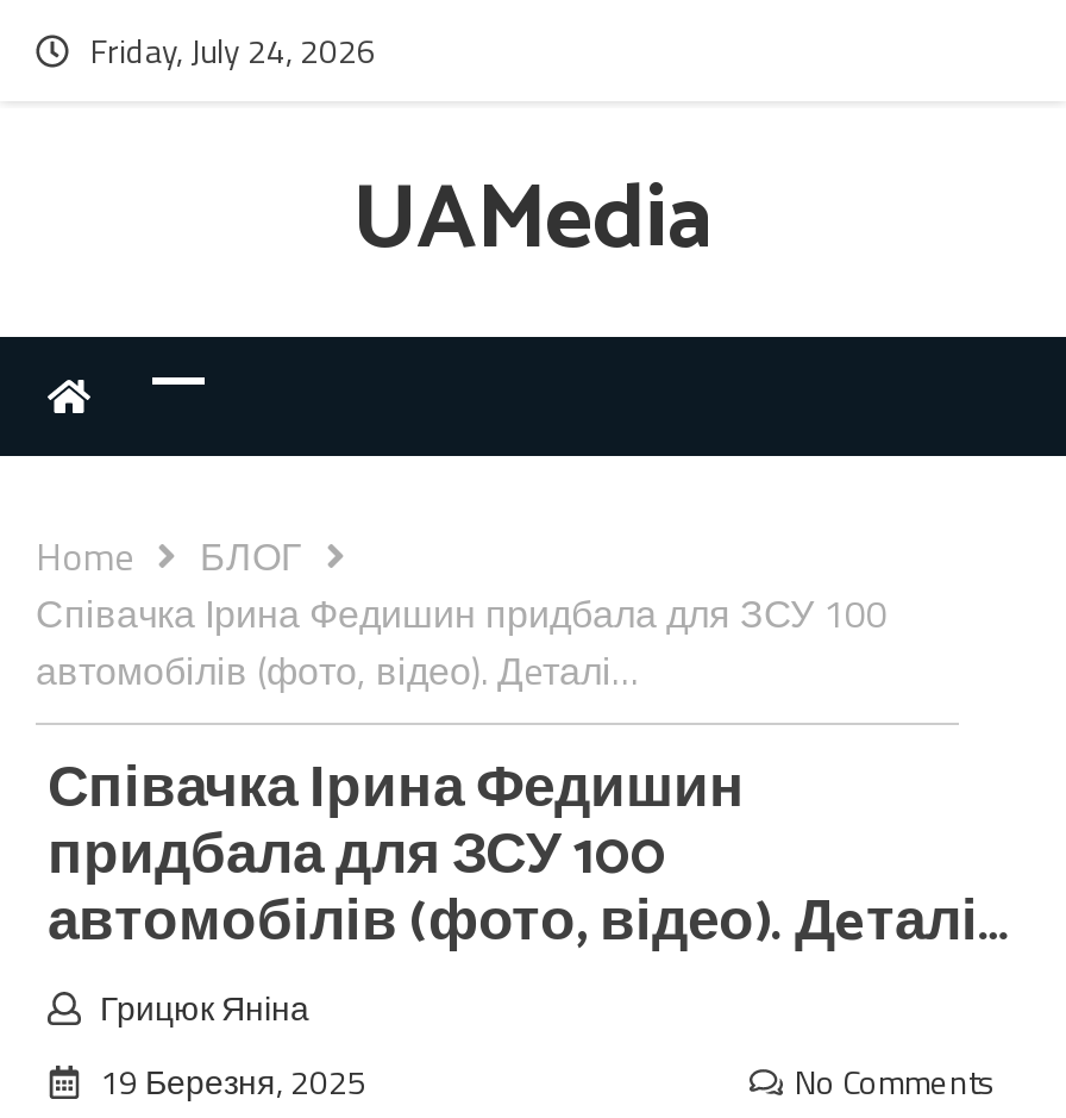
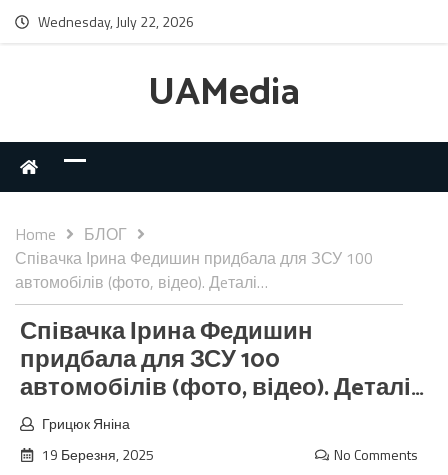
- Friday, July 24, 2026
+ Wednesday, July 22, 2026
